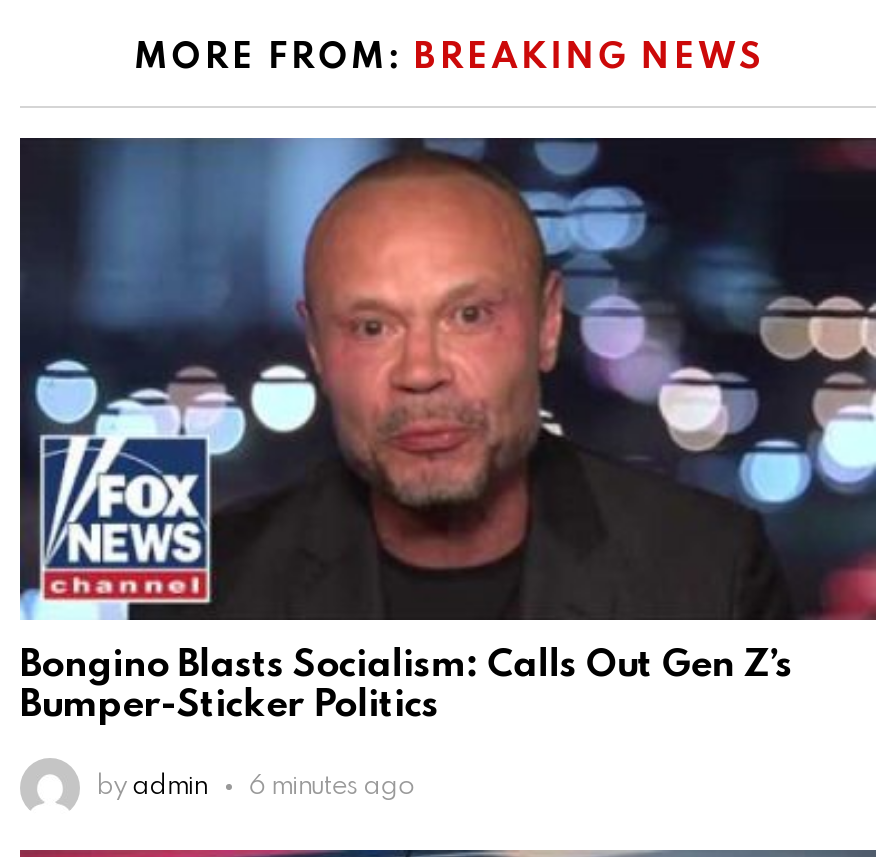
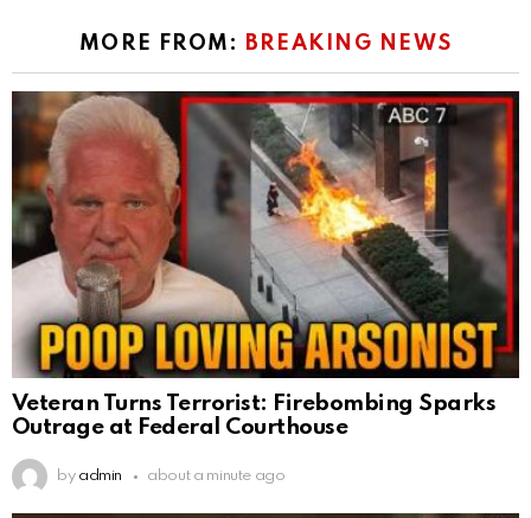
- [image]
- Bongino Blasts Socialism: Calls Out Gen Z’s
- Bumper-Sticker Politics
+ [image]
+ Veteran Turns Terrorist: Firebombing Sparks
+ Outrage at Federal Courthouse

- 6 minutes ago
+ about a minute ago
